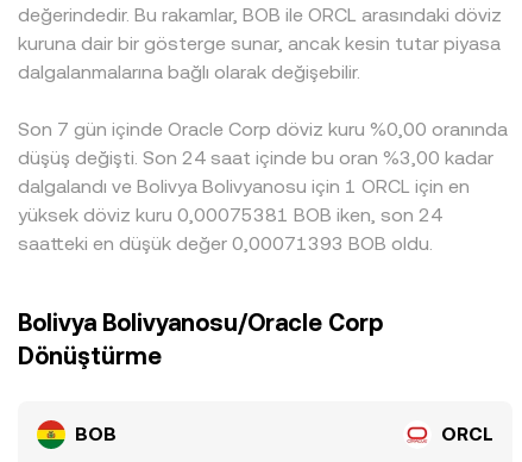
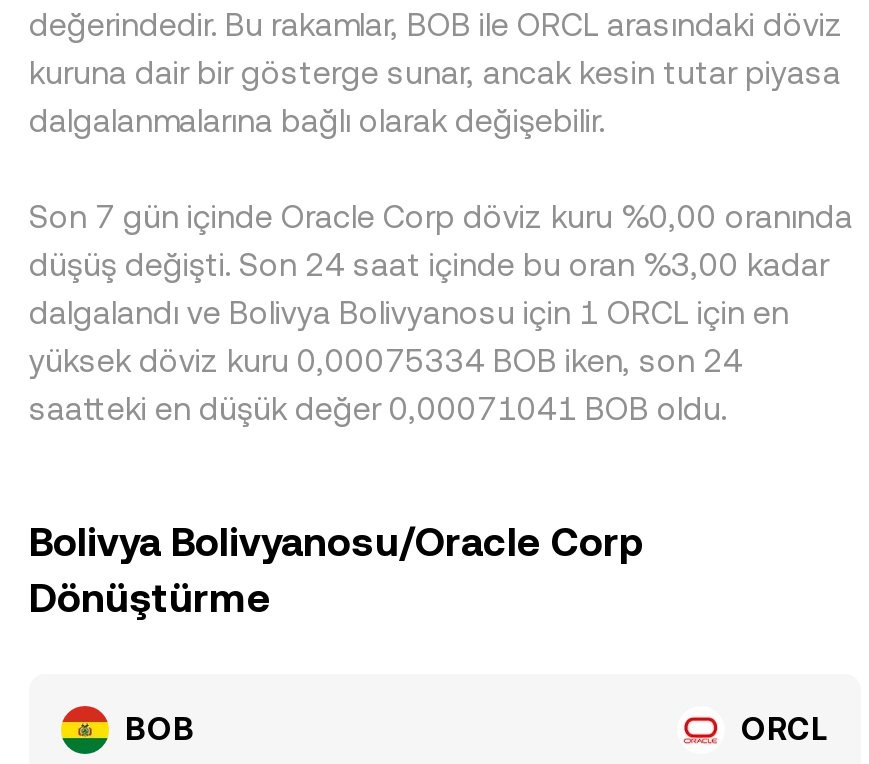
- yüksek döviz kuru 0,00075381 BOB iken, son 24
+ yüksek döviz kuru 0,00075334 BOB iken, son 24

- saatteki en düşük değer 0,00071393 BOB oldu.
+ saatteki en düşük değer 0,00071041 BOB oldu.
